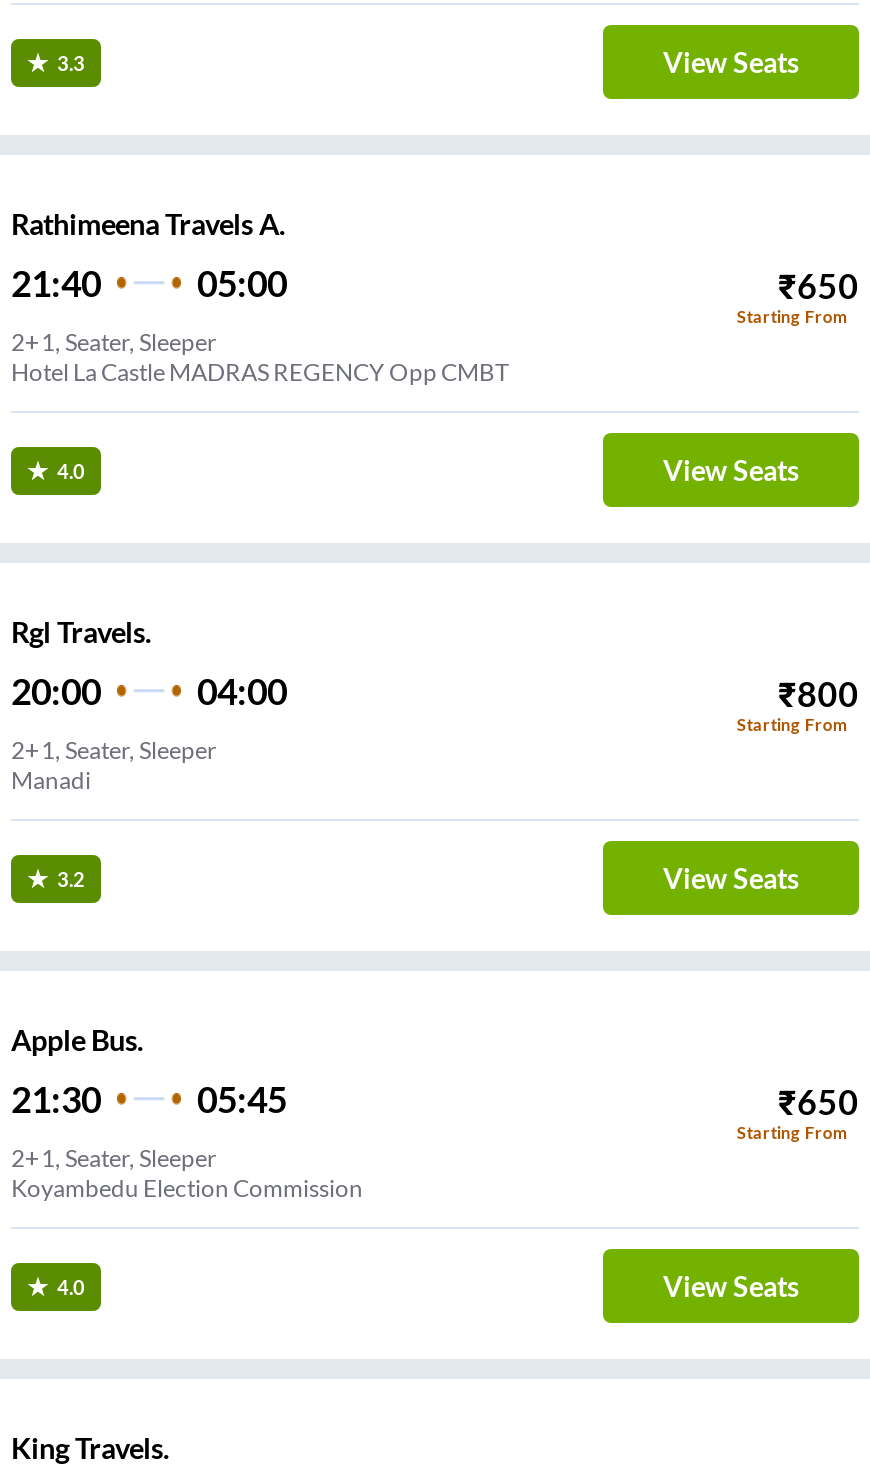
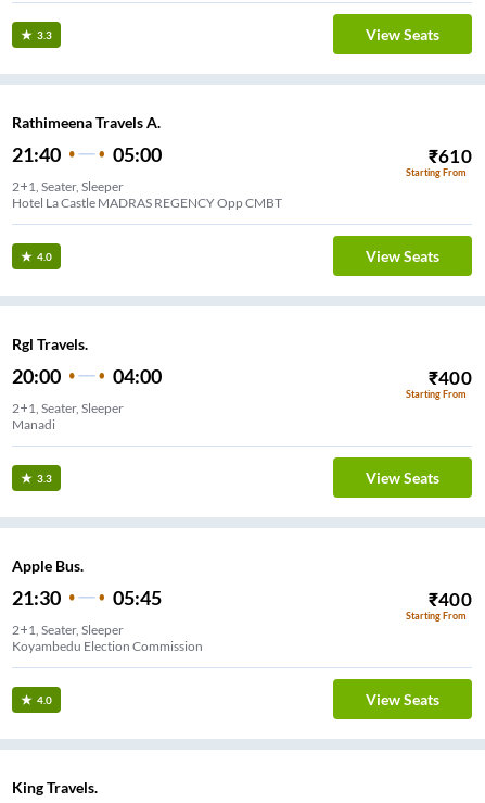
- ₹650
+ ₹610

- ₹800
+ ₹400

- 3.2
+ 3.3

- ₹650
+ ₹400
